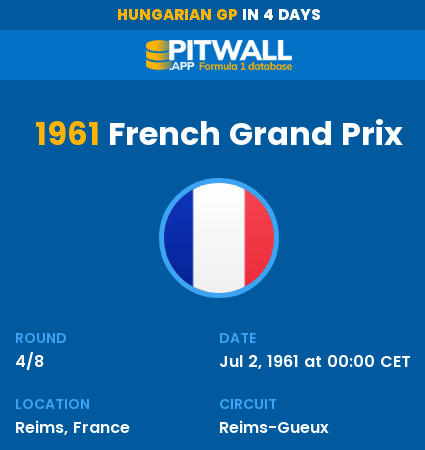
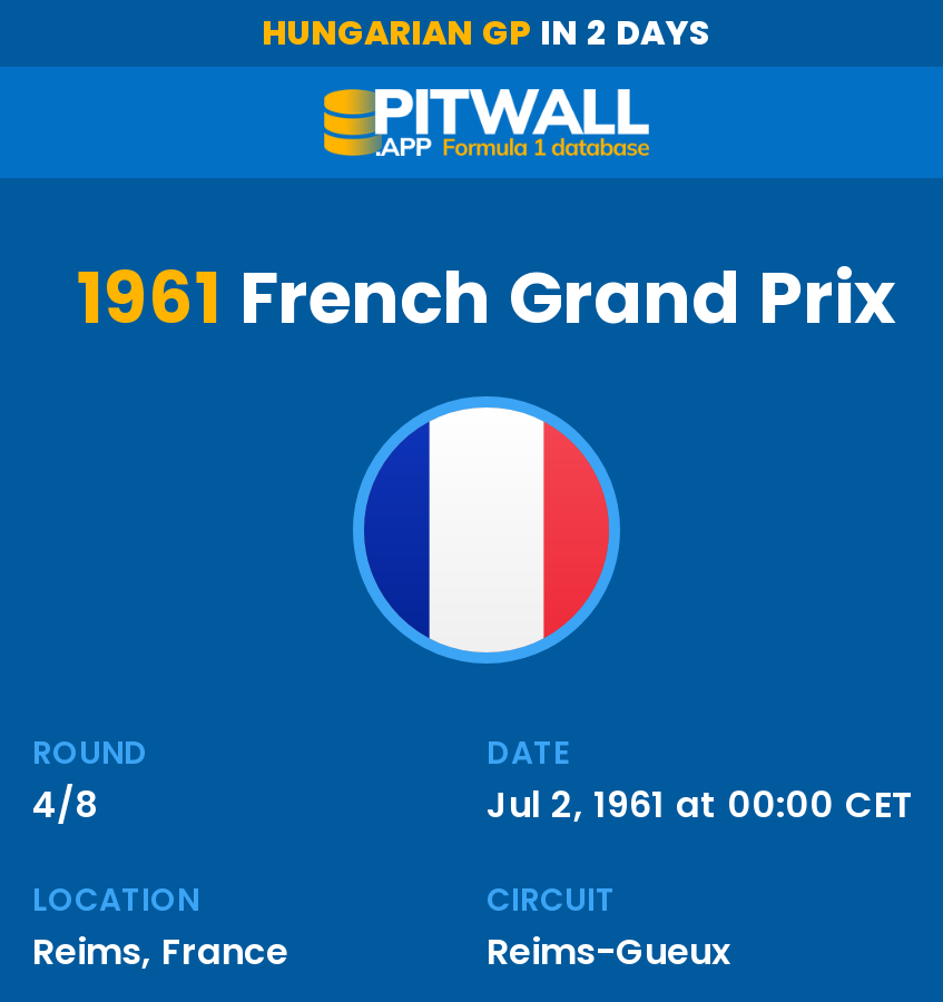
- HUNGARIAN GP IN 4 DAYS
+ HUNGARIAN GP IN 2 DAYS
